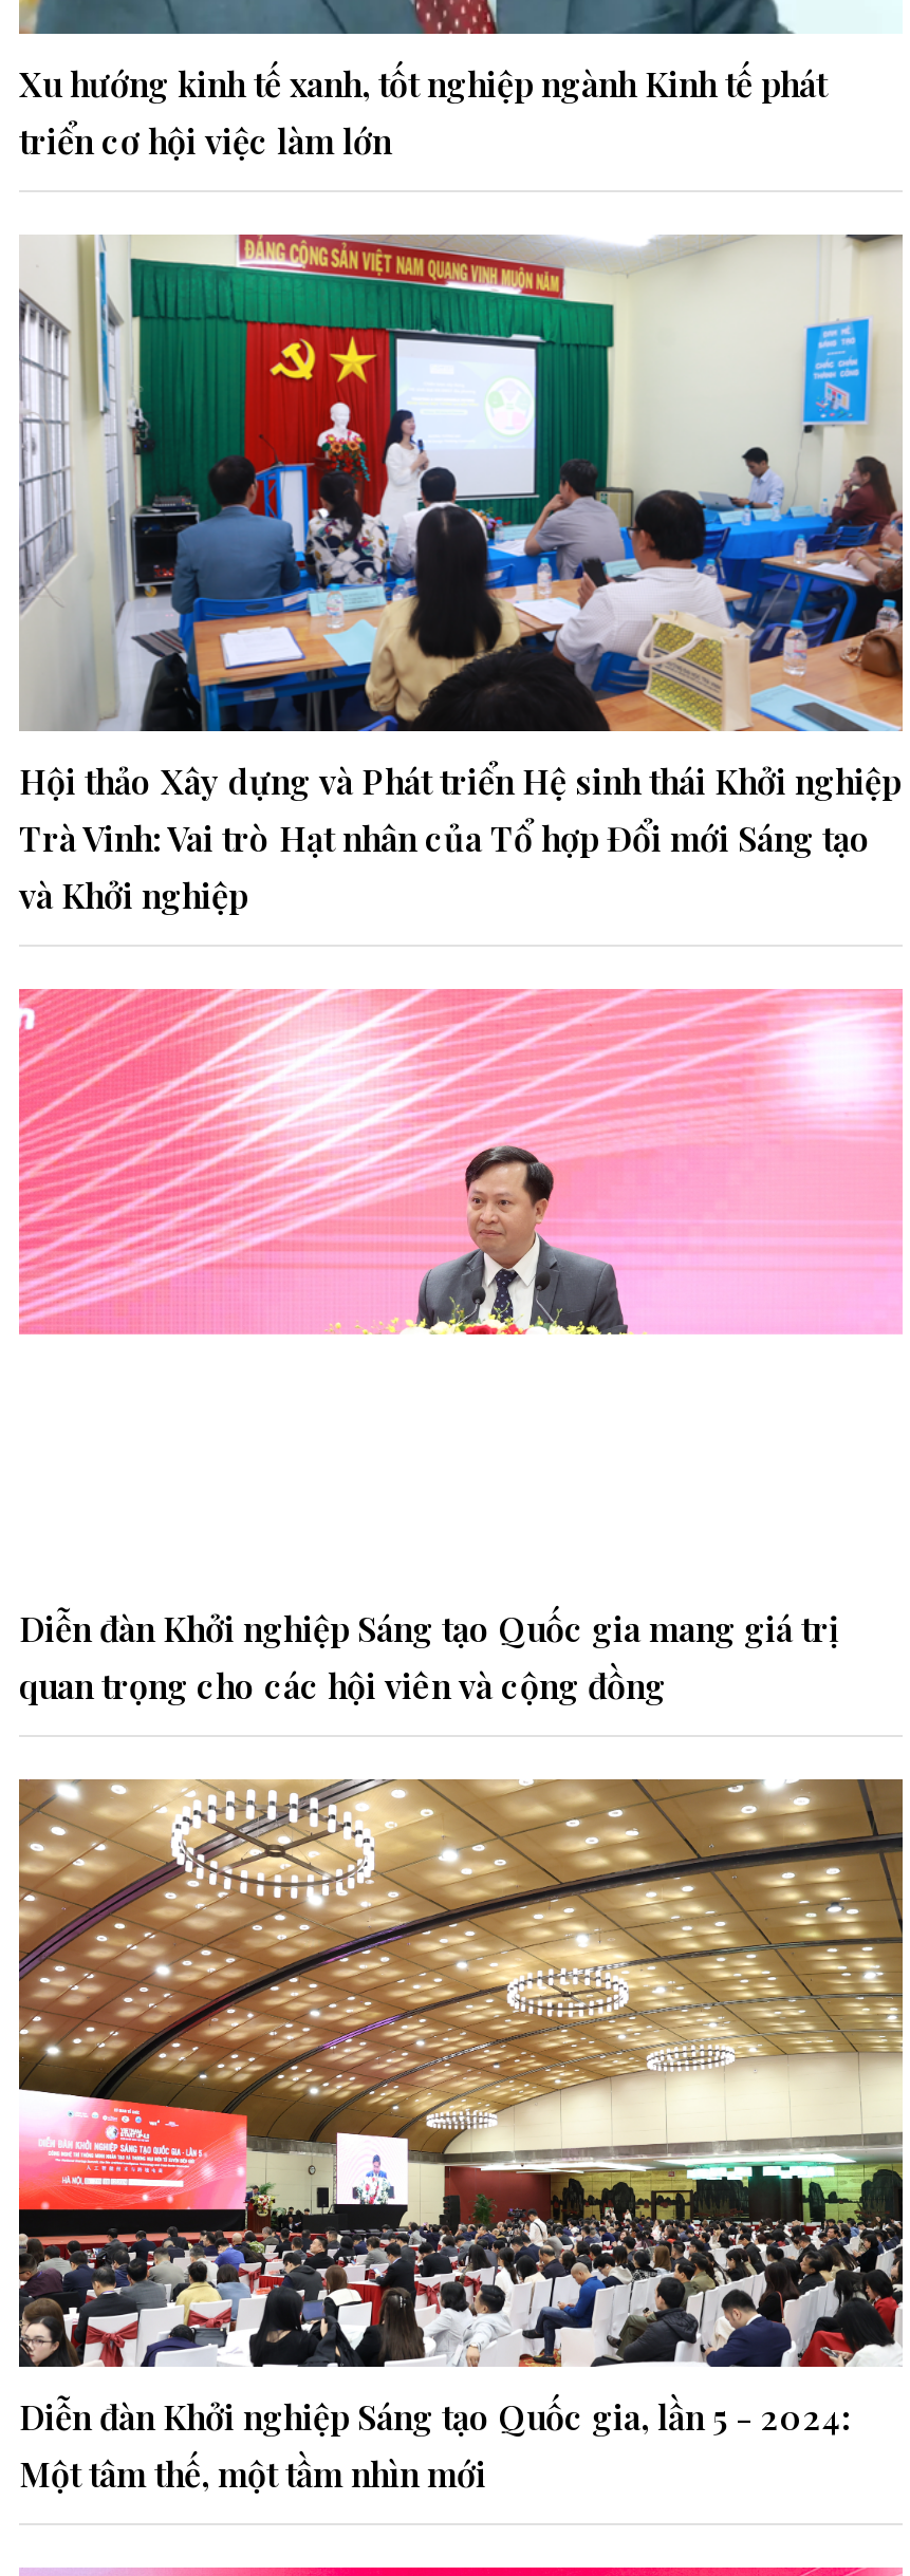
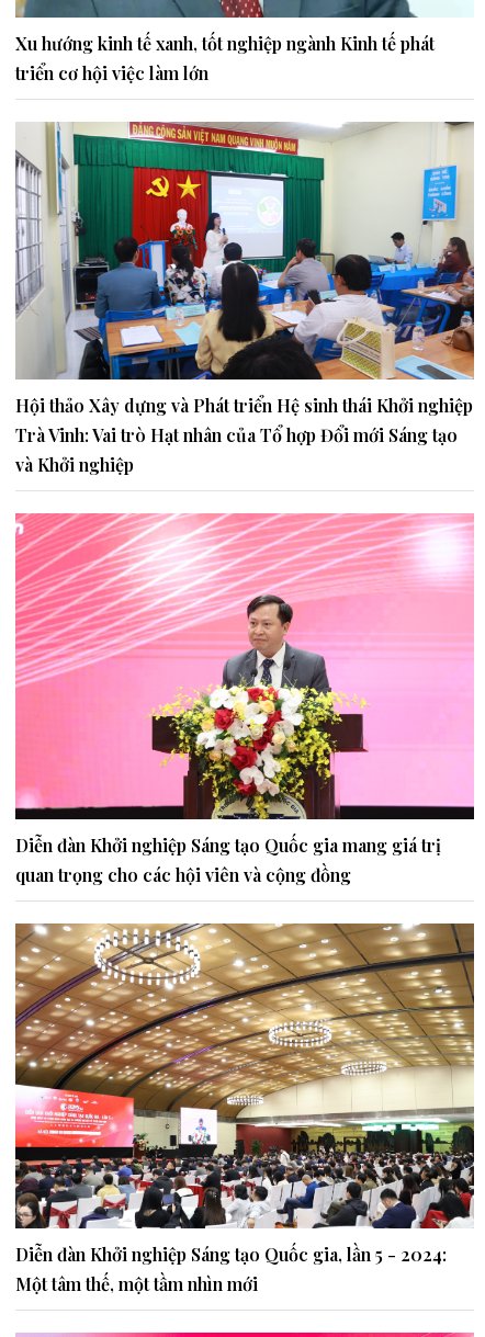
+ [image]
